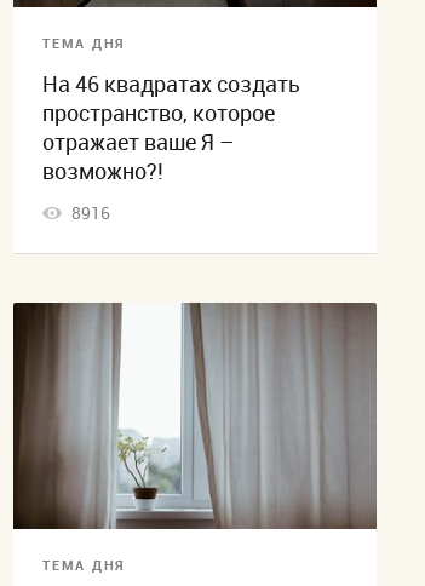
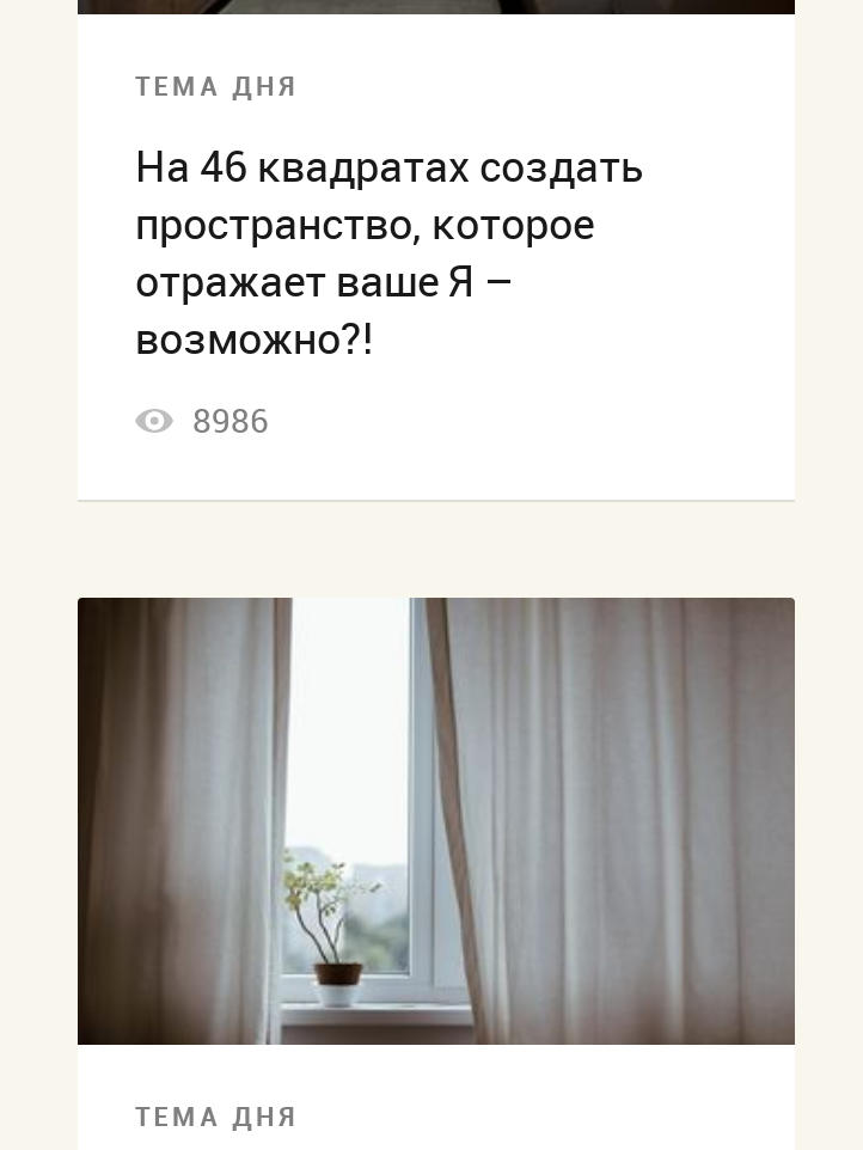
- 8916
+ 8986
